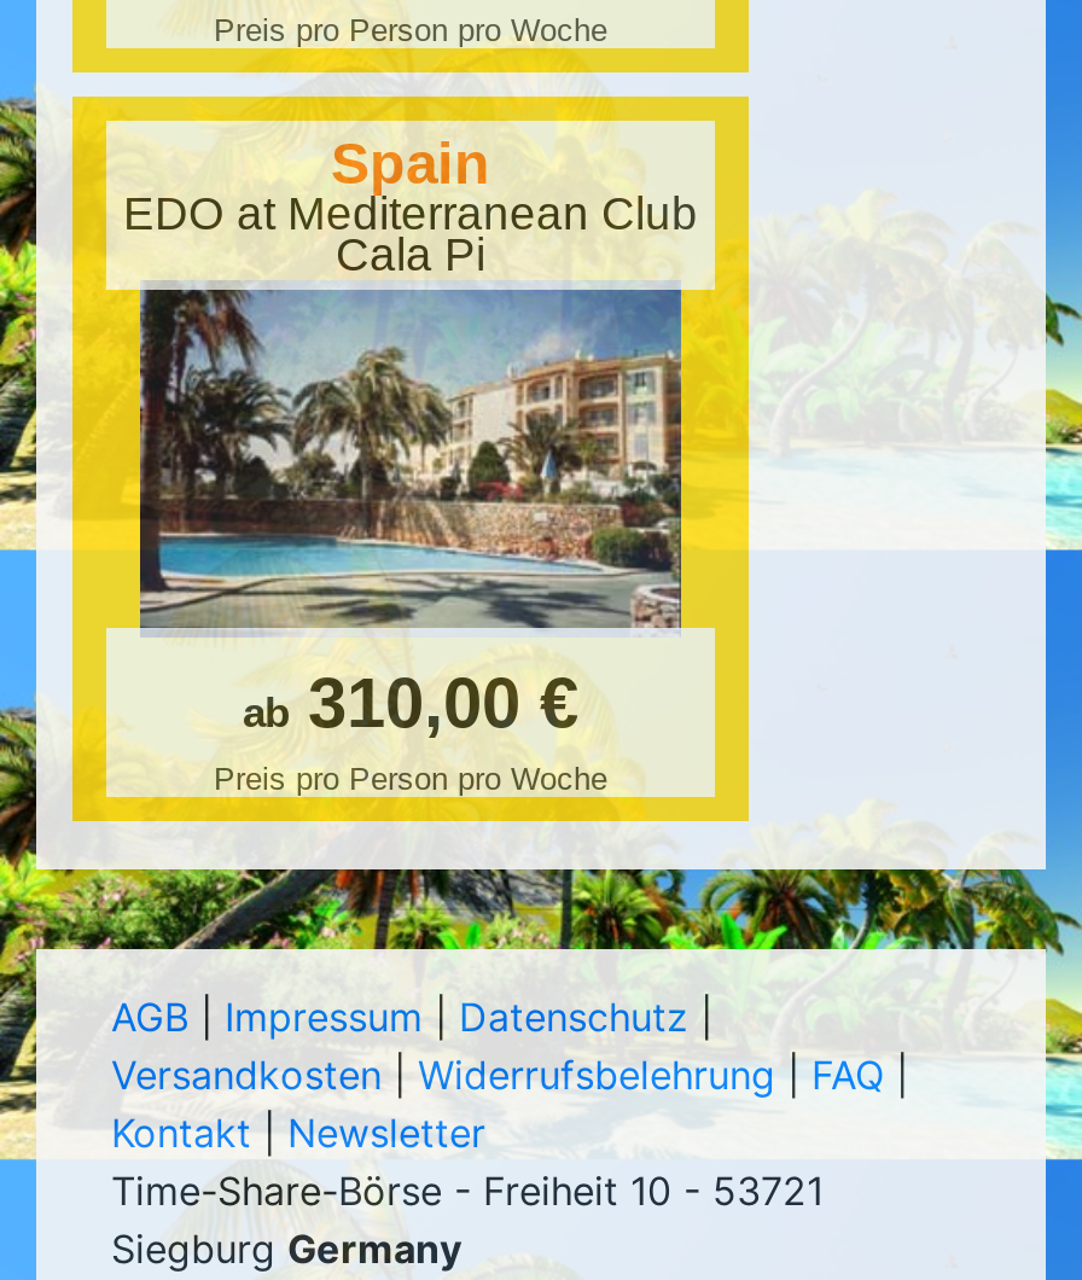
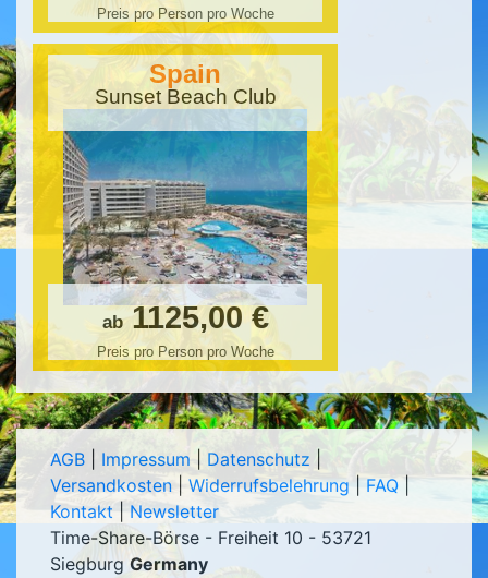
- EDO at Mediterranean Club
- Cala Pi
+ Sunset Beach Club

- [image]
- ab 310,00 €
+ [image]
+ ab 1125,00 €
